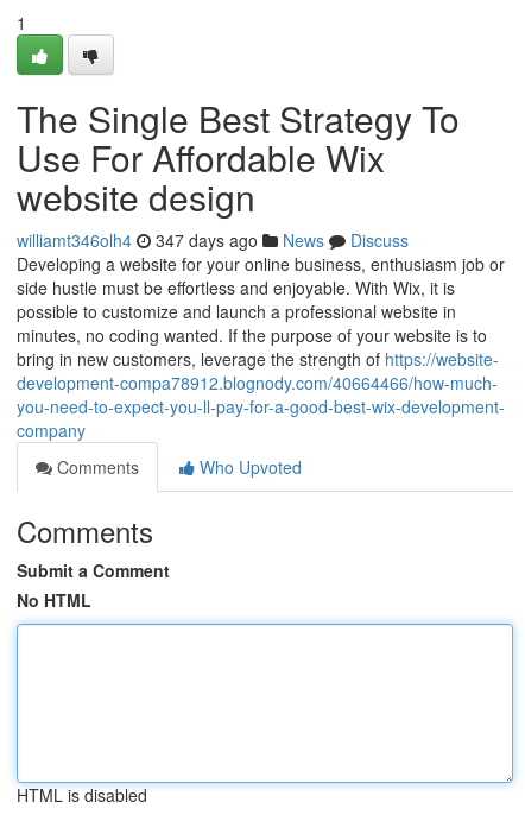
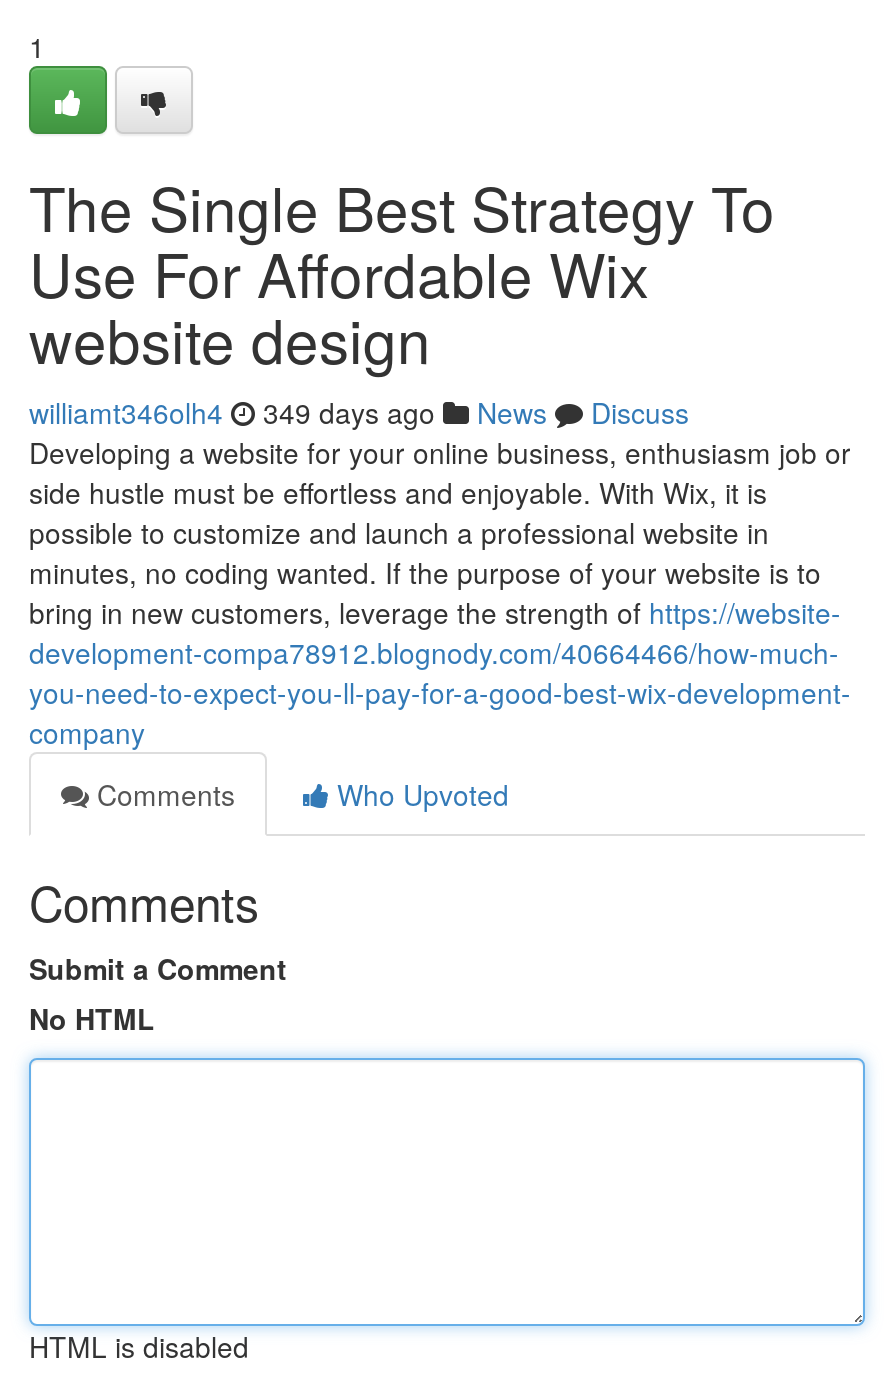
- williamt346olh4 347 days ago News Discuss
+ williamt346olh4 349 days ago News Discuss
